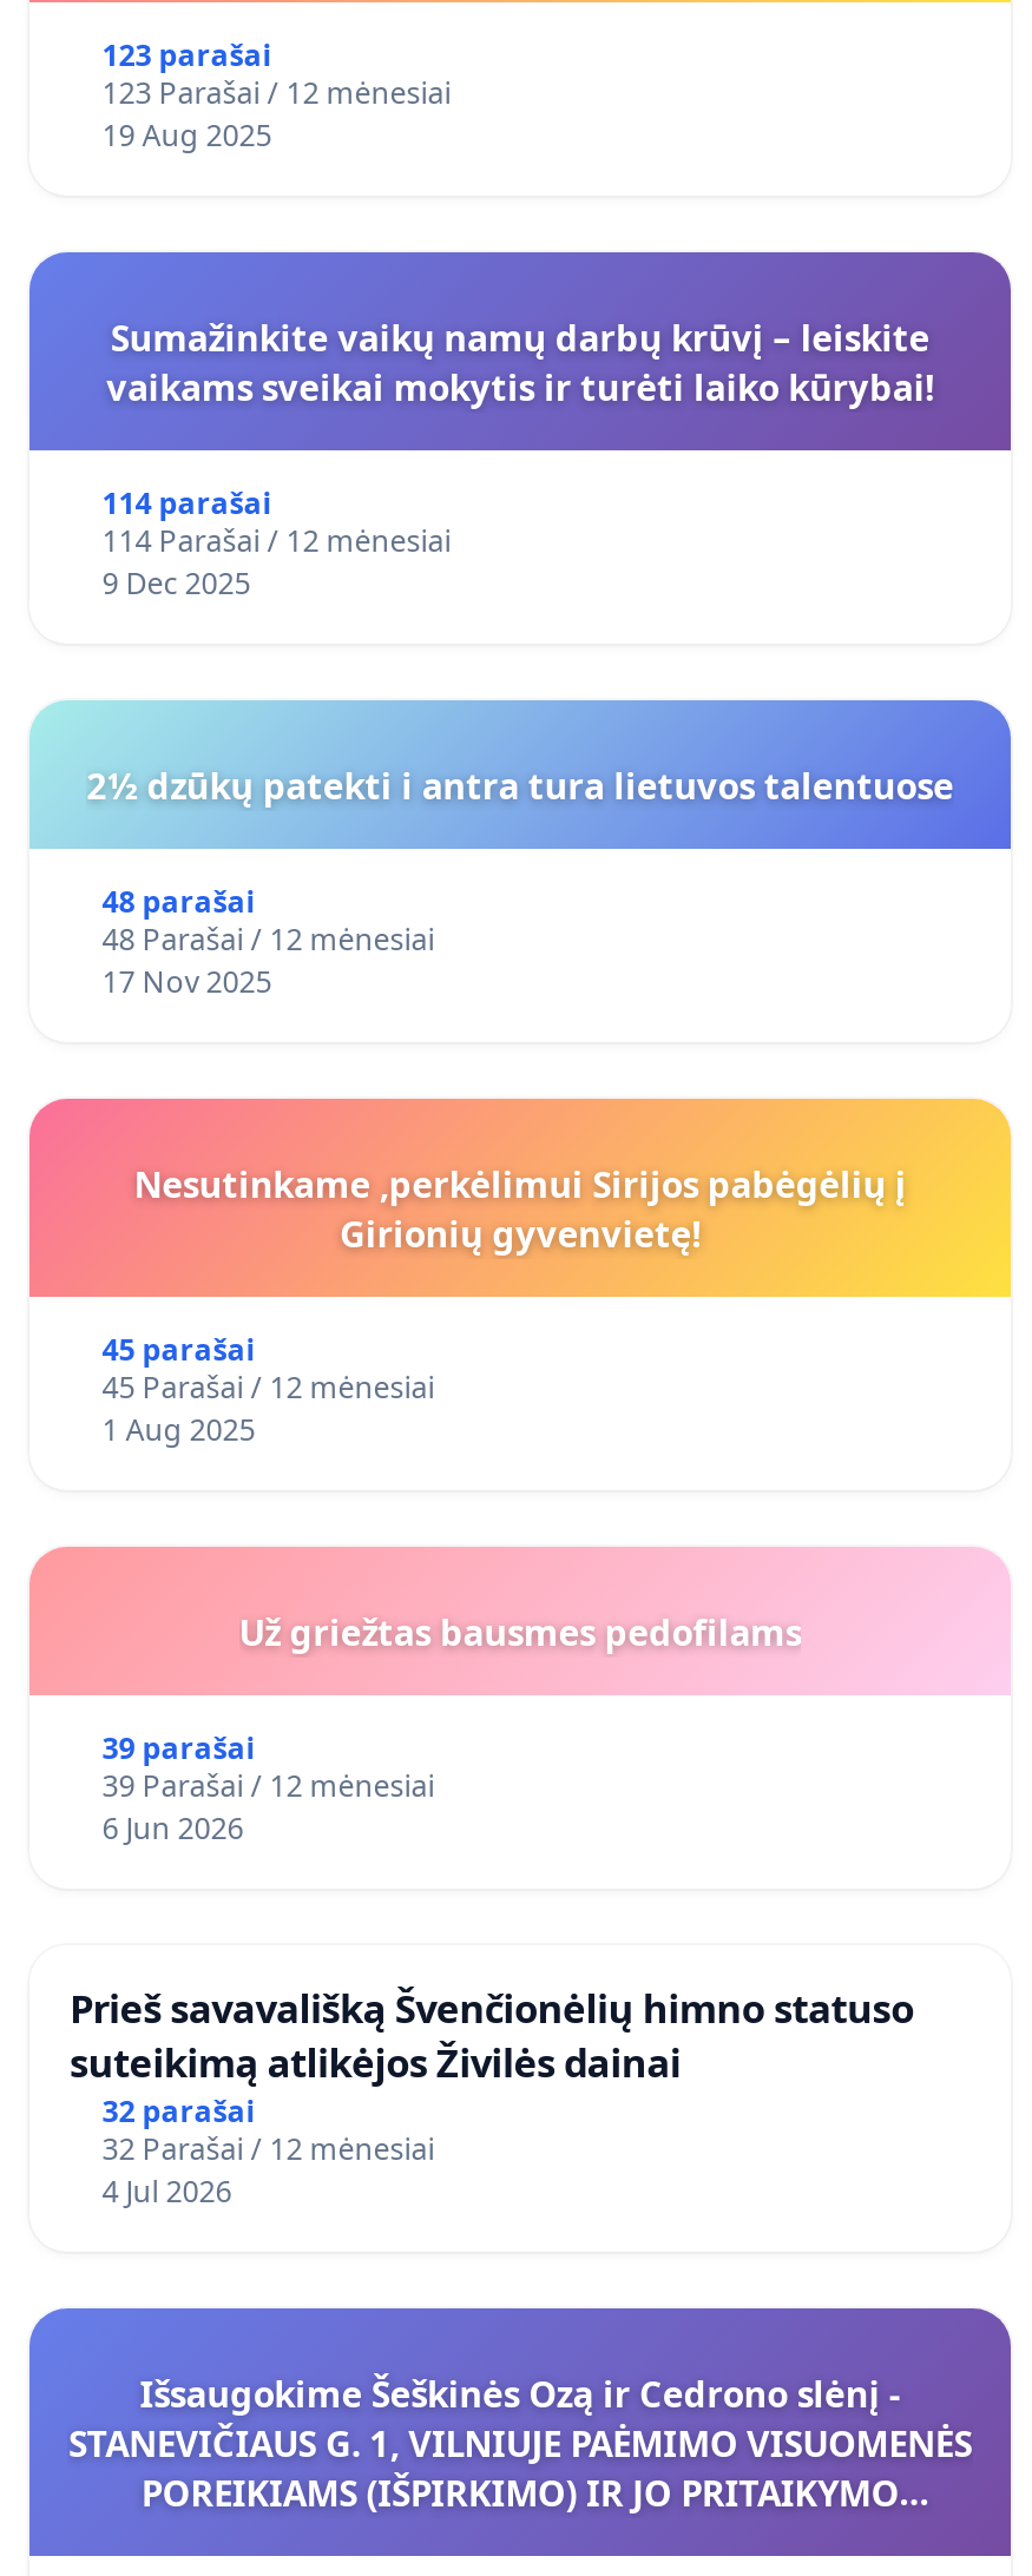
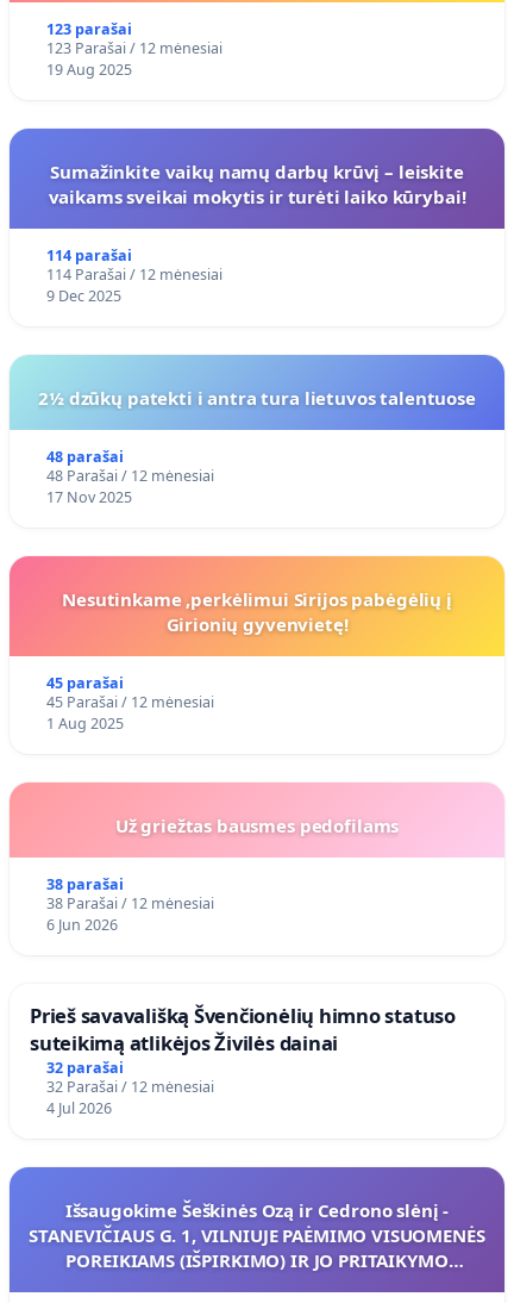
- 39 parašai
+ 38 parašai

- 39 Parašai / 12 mėnesiai
+ 38 Parašai / 12 mėnesiai
